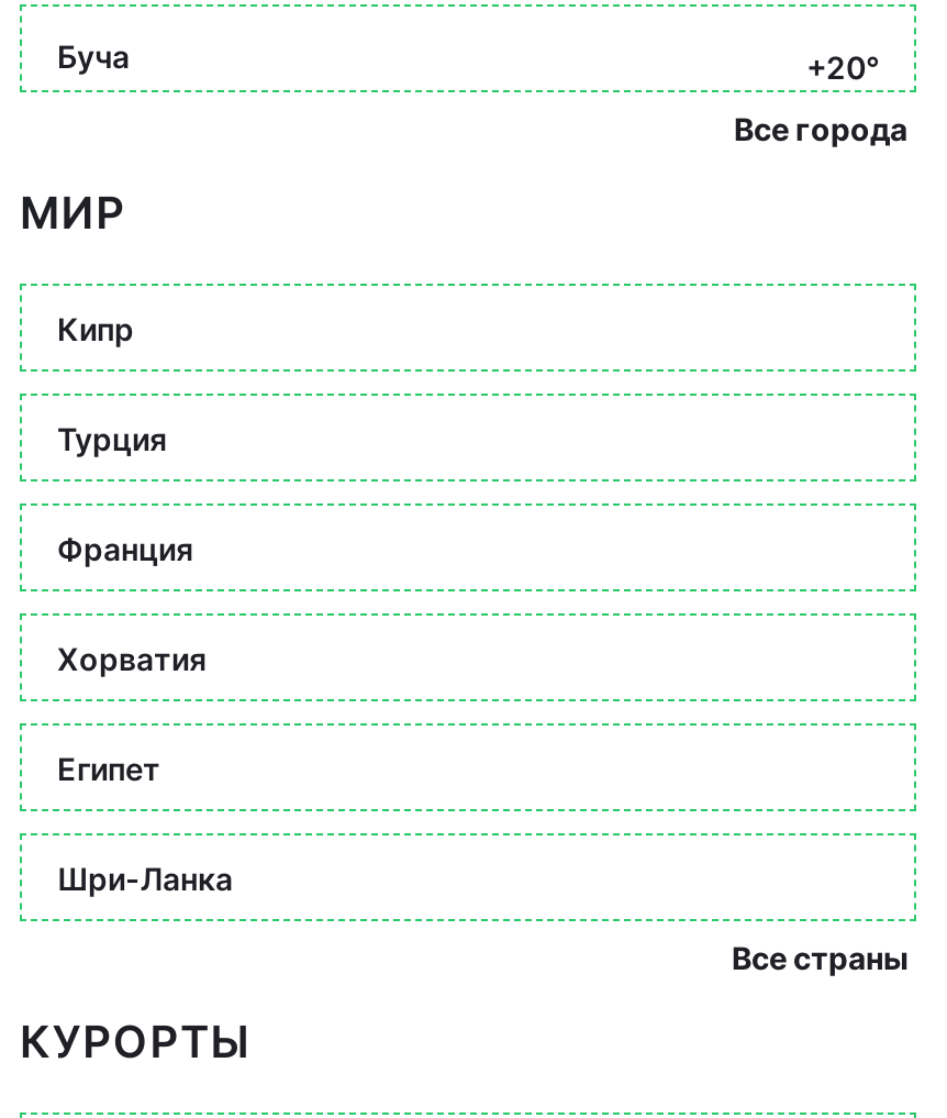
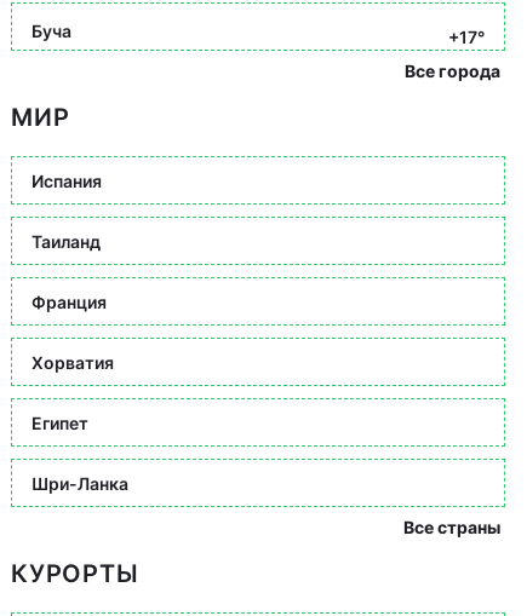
- +20°
+ +17°

- Кипр
+ Испания

- Турция
+ Таиланд
